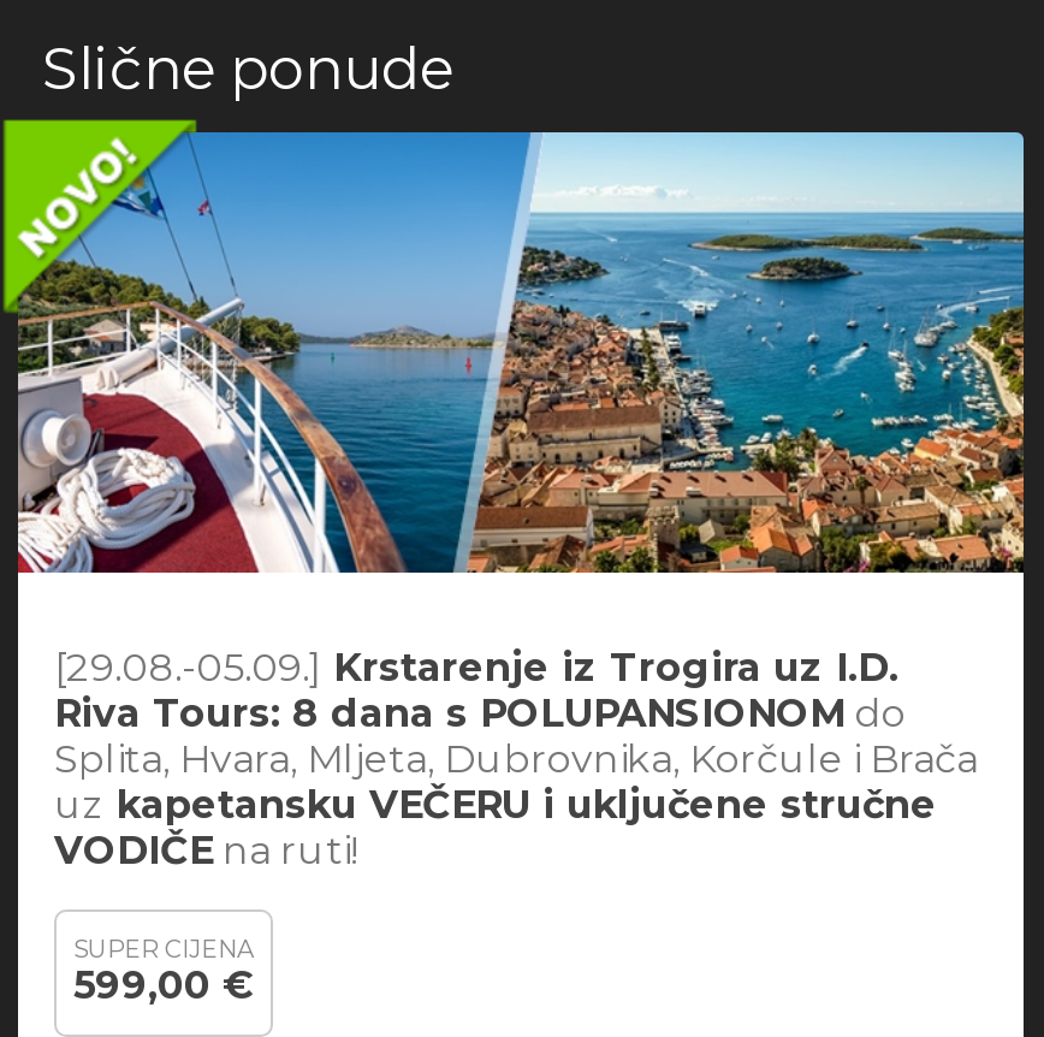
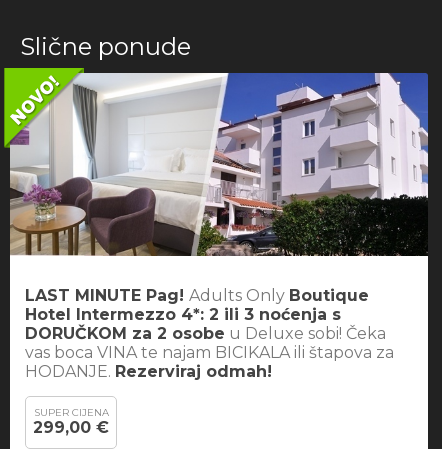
- [image]
- [29.08.-05.09.] Krstarenje iz Trogira uz I.D.
- Riva Tours: 8 dana s POLUPANSIONOM do
- Splita, Hvara, Mljeta, Dubrovnika, Korčule i Brača
- uz kapetansku VEČERU i uključene stručne
- VODIČE na ruti!
+ [image]
+ LAST MINUTE Pag! Adults Only Boutique
+ Hotel Intermezzo 4*: 2 ili 3 noćenja s
+ DORUČKOM za 2 osobe u Deluxe sobi! Čeka
+ vas boca VINA te najam BICIKALA ili štapova za
+ HODANJE. Rezerviraj odmah!

- 599,00 €
+ 299,00 €
